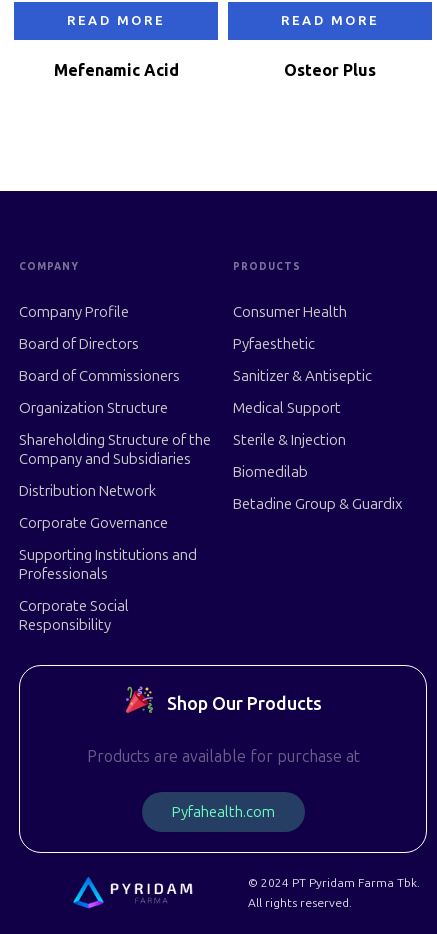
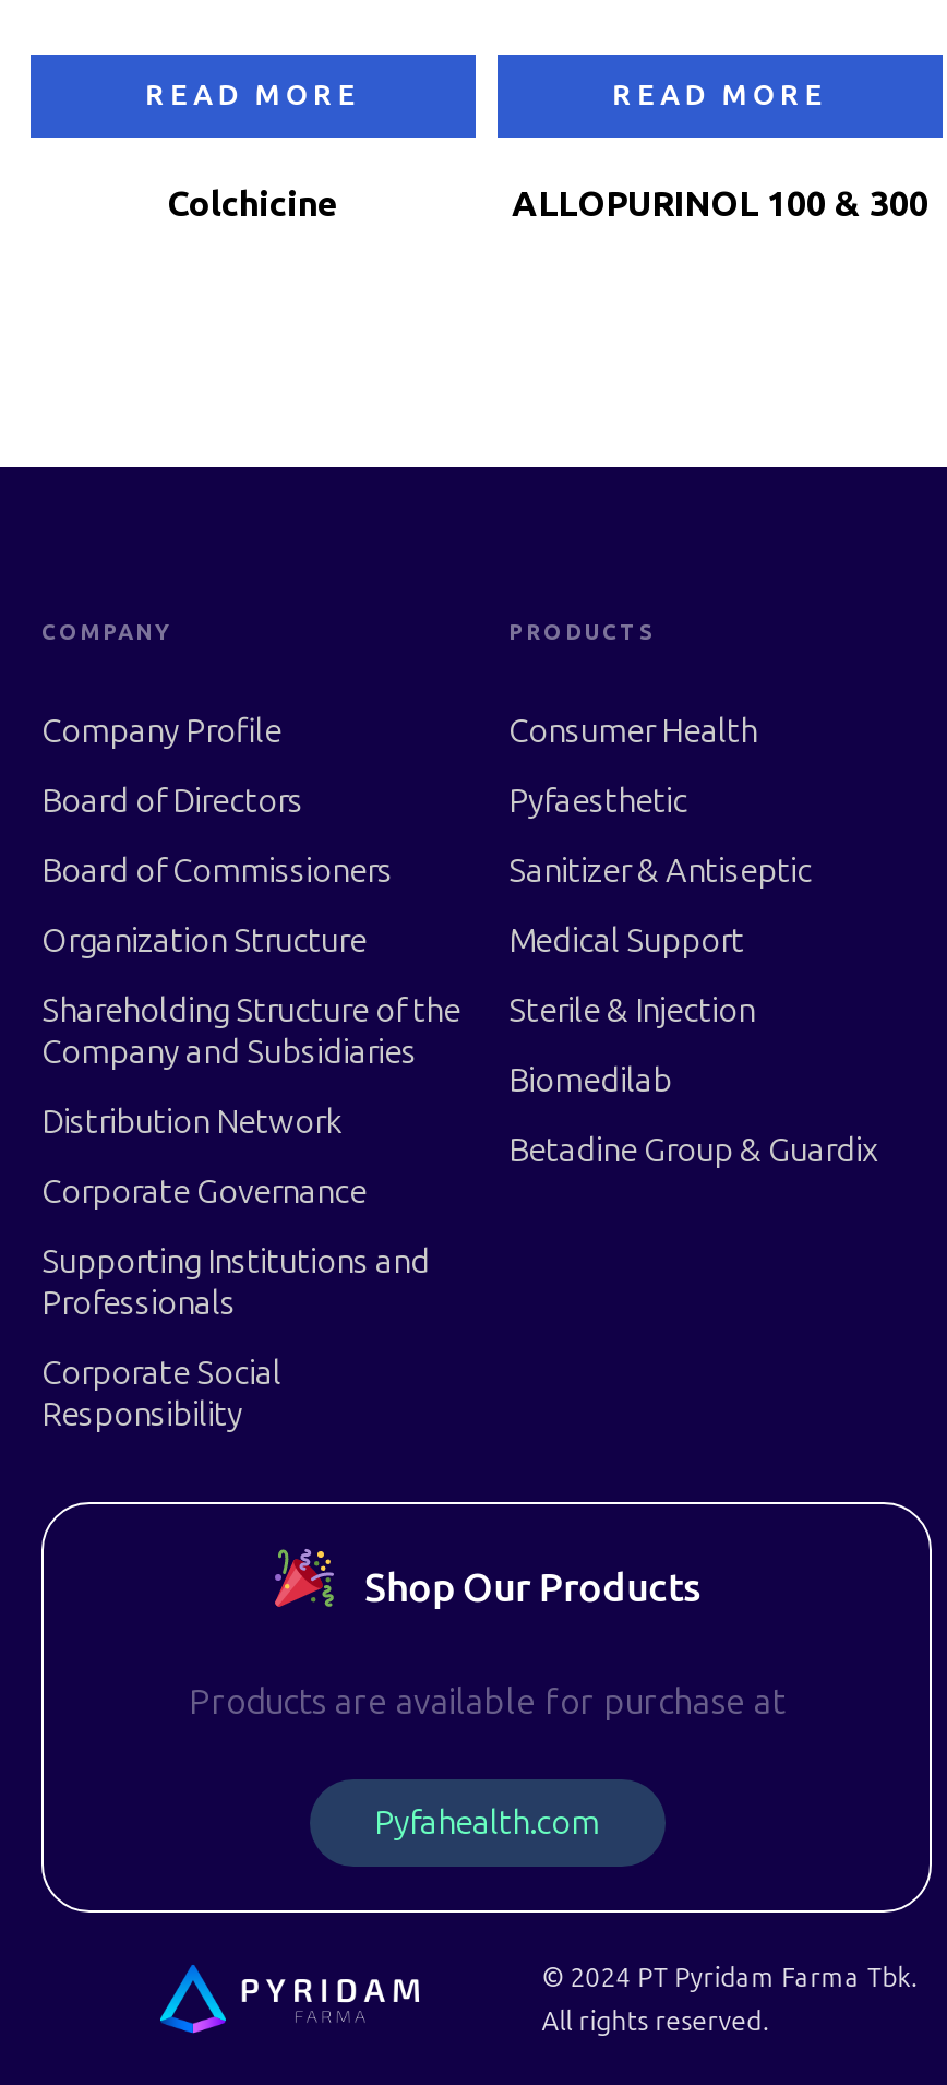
- Mefenamic Acid
+ Colchicine

- Osteor Plus
+ ALLOPURINOL 100 & 300
